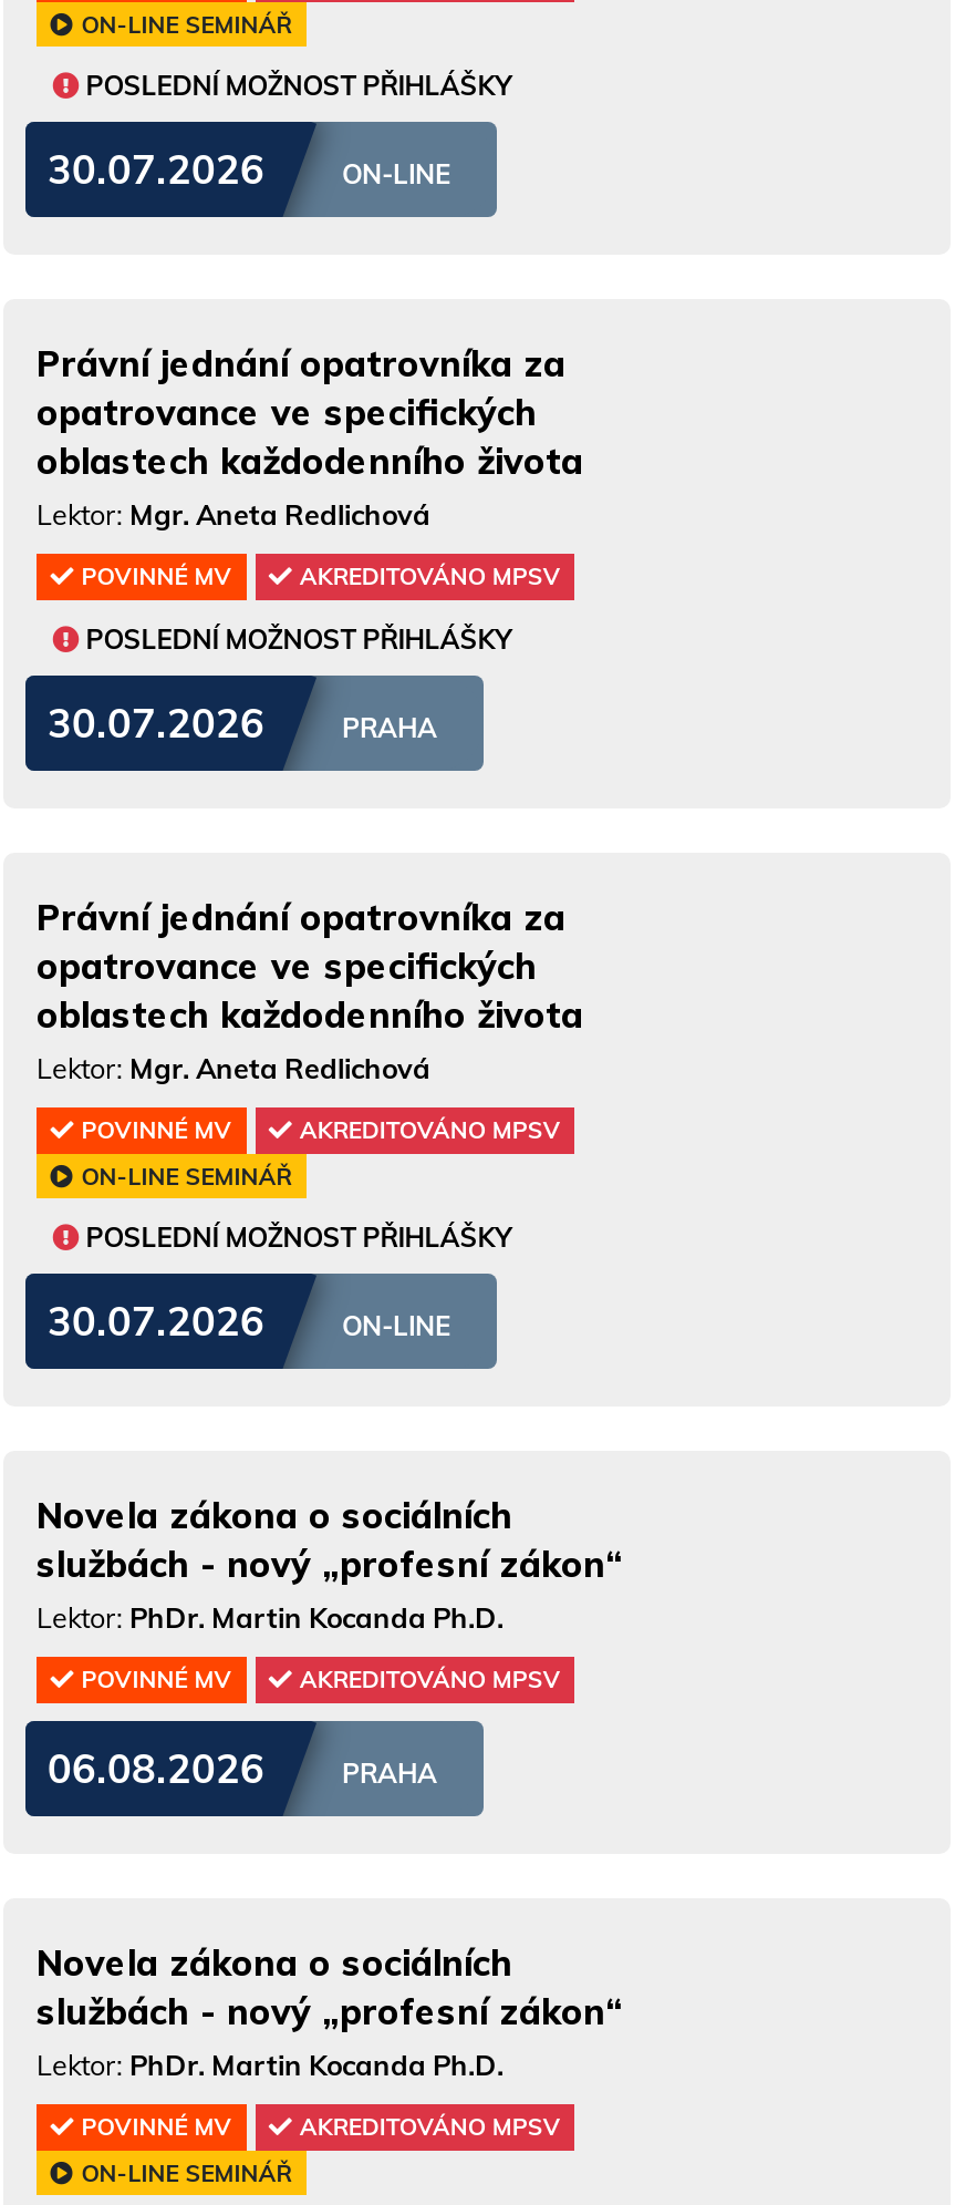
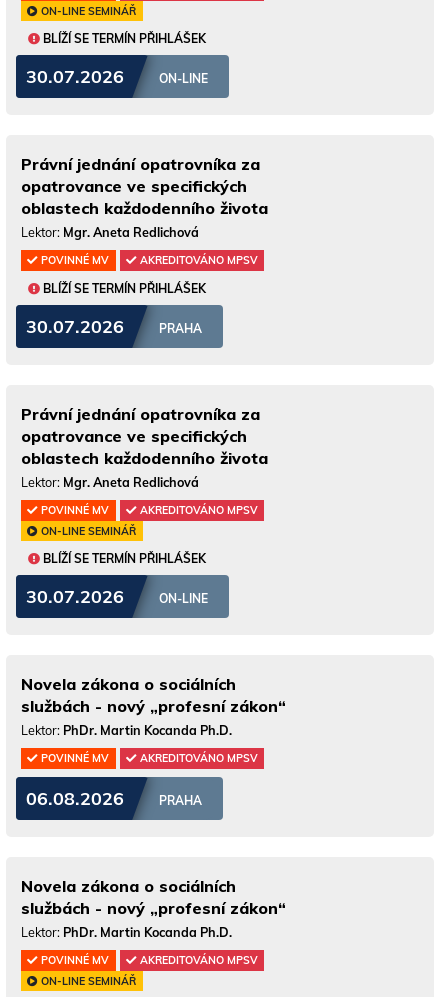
- POSLEDNÍ MOŽNOST PŘIHLÁŠKY
+ BLÍŽÍ SE TERMÍN PŘIHLÁŠEK

- POSLEDNÍ MOŽNOST PŘIHLÁŠKY
+ BLÍŽÍ SE TERMÍN PŘIHLÁŠEK

- POSLEDNÍ MOŽNOST PŘIHLÁŠKY
+ BLÍŽÍ SE TERMÍN PŘIHLÁŠEK
